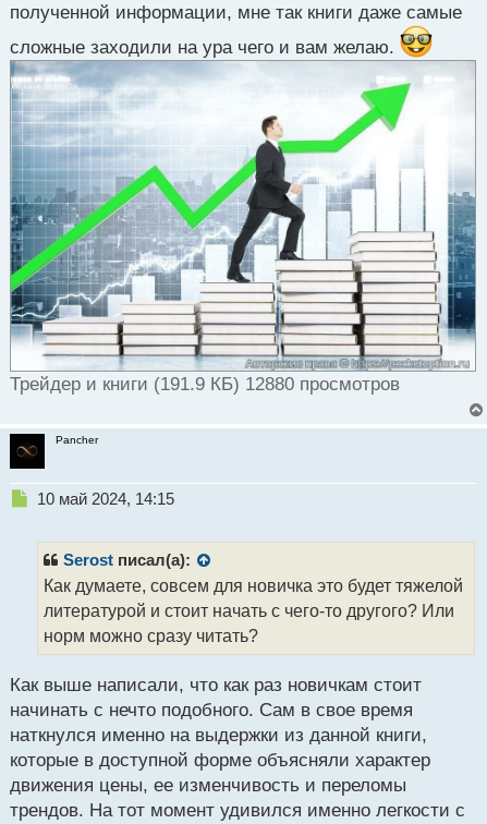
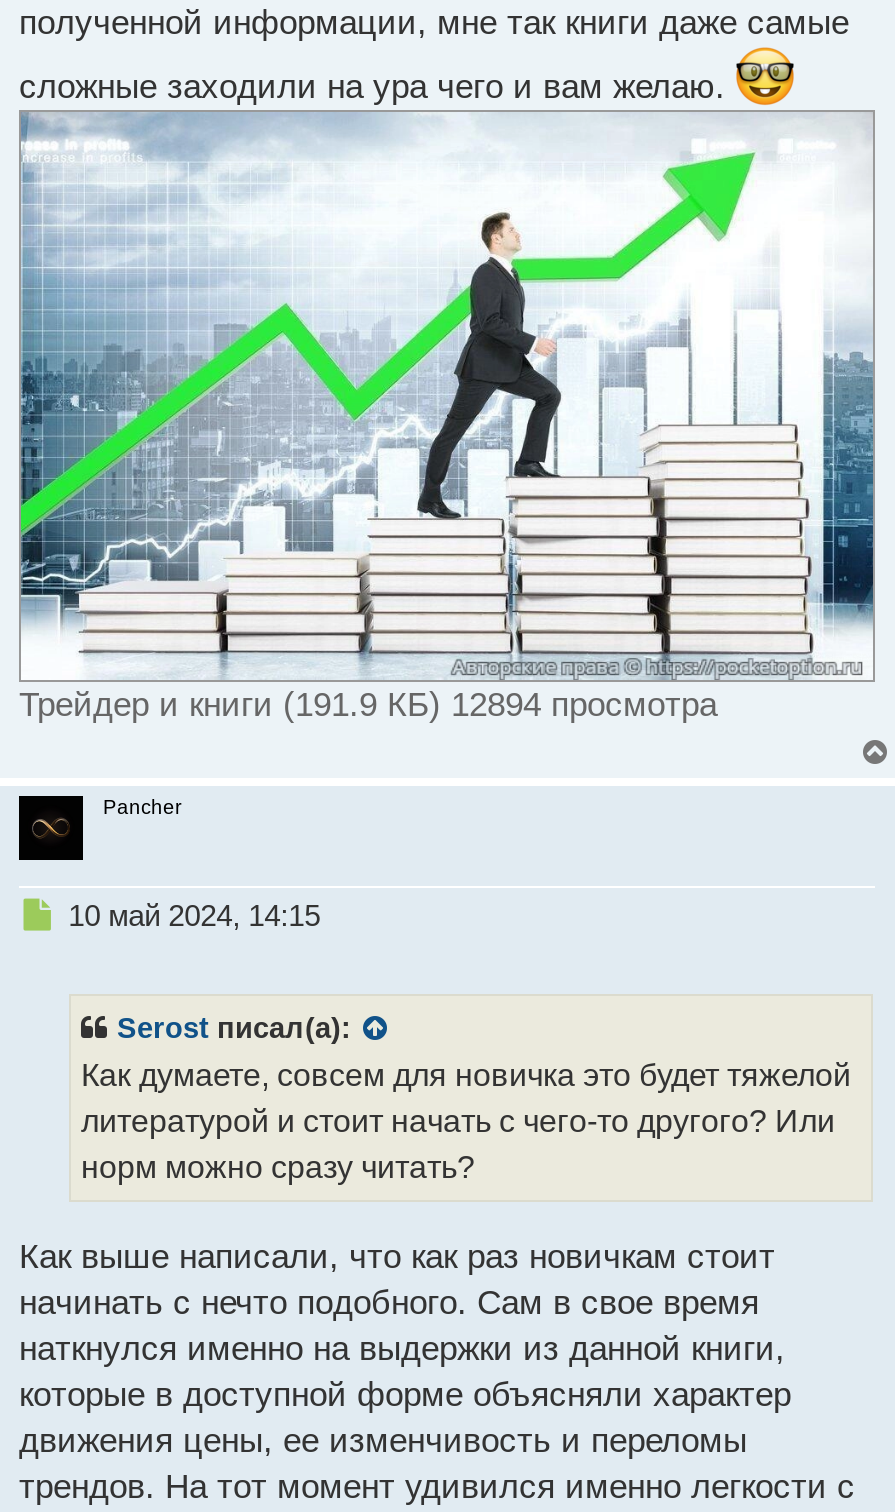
- Трейдер и книги (191.9 КБ) 12880 просмотров
+ Трейдер и книги (191.9 КБ) 12894 просмотра
